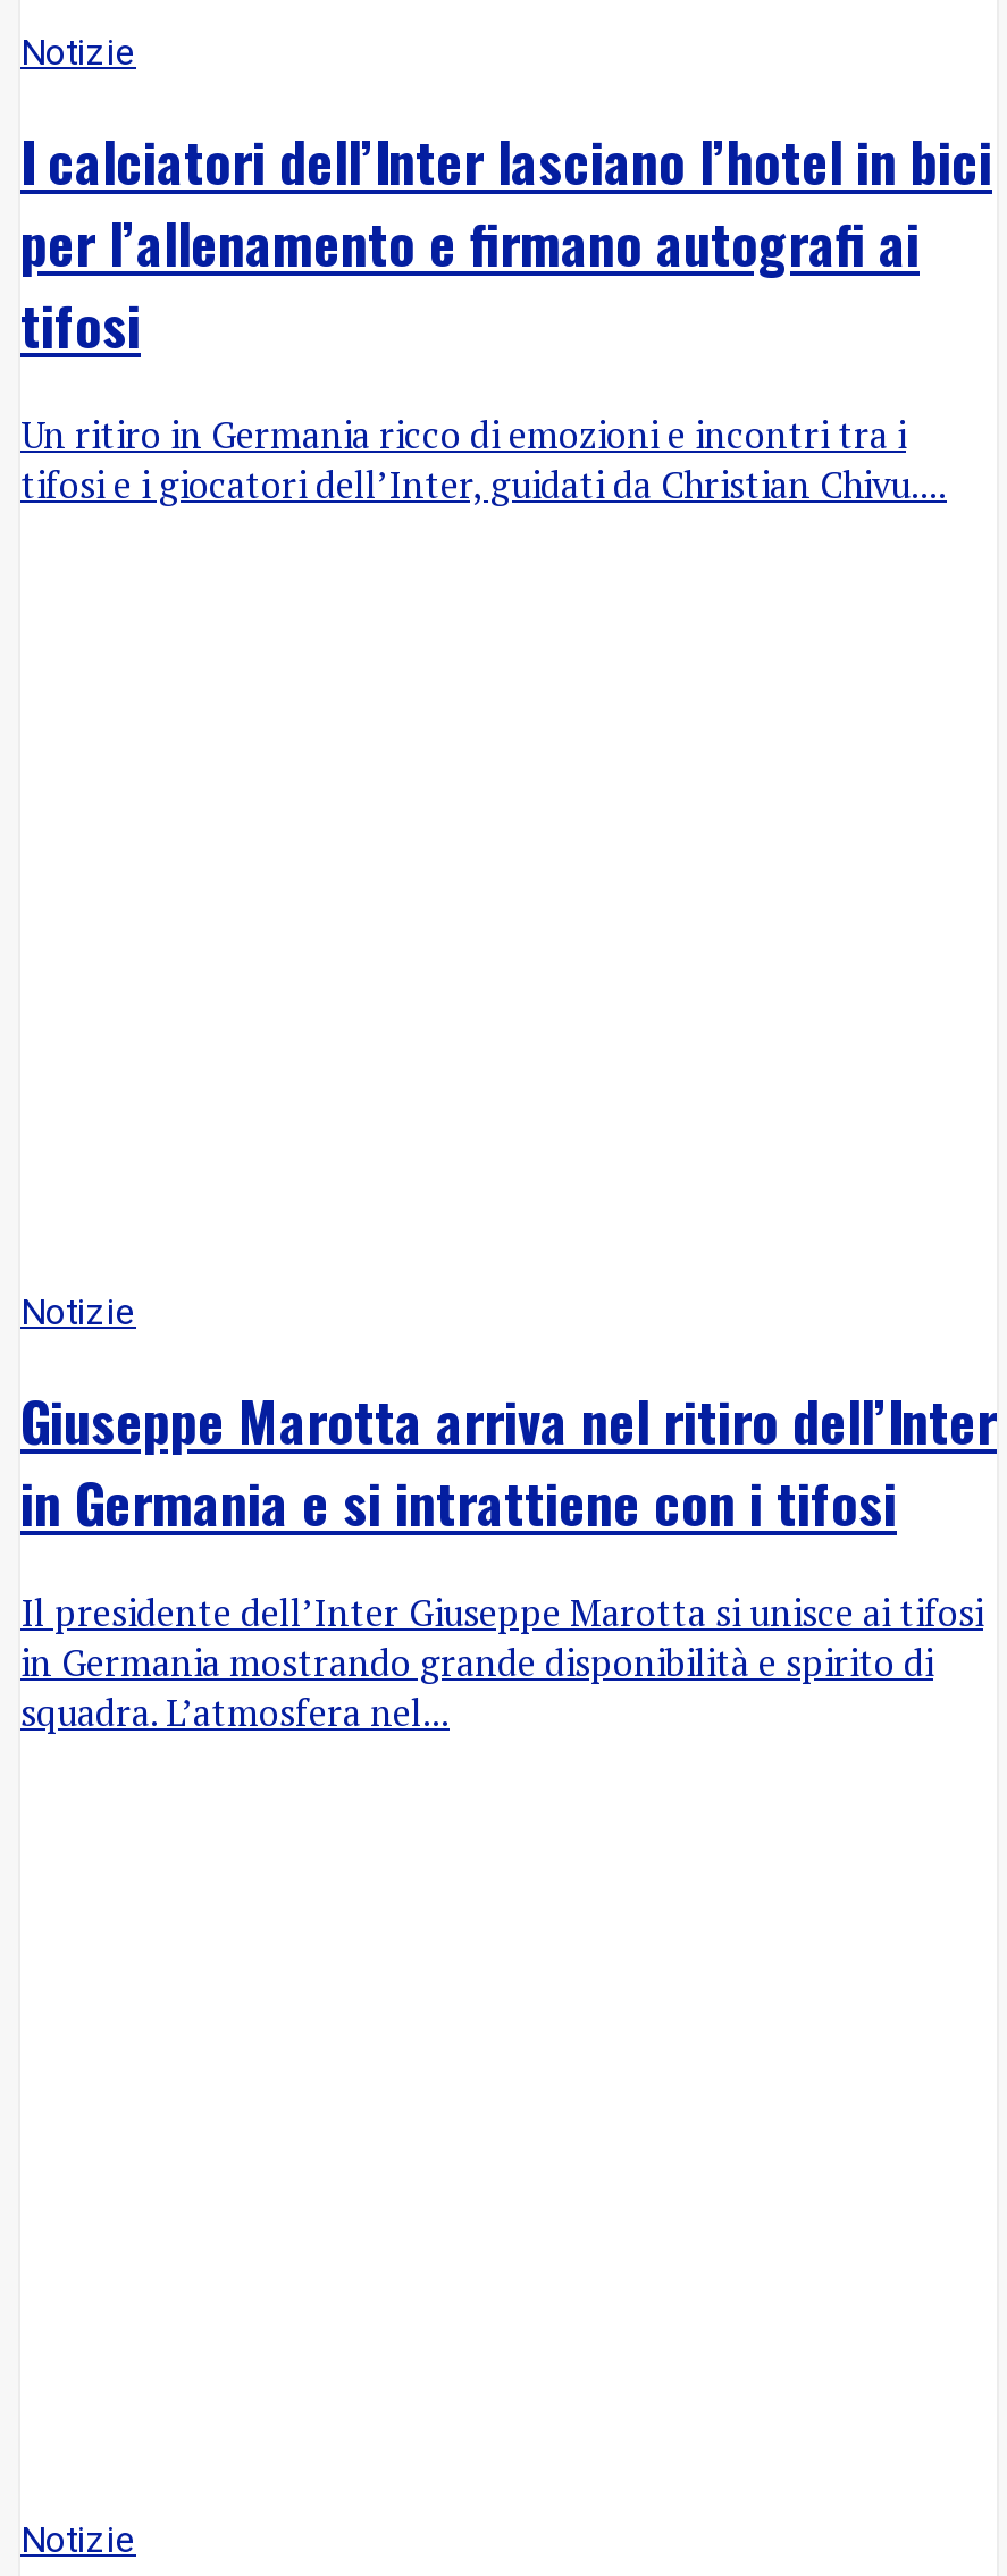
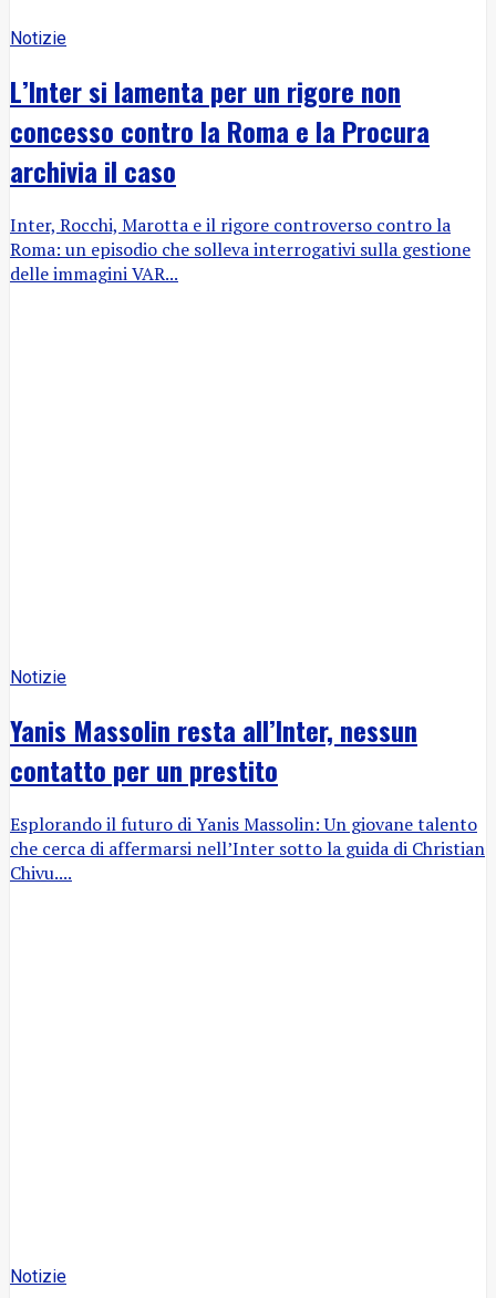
- I calciatori dell’Inter lasciano l’hotel in bici
- per l’allenamento e firmano autografi ai
- tifosi
+ L’Inter si lamenta per un rigore non
+ concesso contro la Roma e la Procura
+ archivia il caso

- Un ritiro in Germania ricco di emozioni e incontri tra i
- tifosi e i giocatori dell’Inter, guidati da Christian Chivu....
+ Inter, Rocchi, Marotta e il rigore controverso contro la
+ Roma: un episodio che solleva interrogativi sulla gestione
+ delle immagini VAR...

- Giuseppe Marotta arriva nel ritiro dell’Inter
- in Germania e si intrattiene con i tifosi
+ Yanis Massolin resta all’Inter, nessun
+ contatto per un prestito

- Il presidente dell’Inter Giuseppe Marotta si unisce ai tifosi
- in Germania mostrando grande disponibilità e spirito di
- squadra. L’atmosfera nel...
+ Esplorando il futuro di Yanis Massolin: Un giovane talento
+ che cerca di affermarsi nell’Inter sotto la guida di Christian
+ Chivu....
